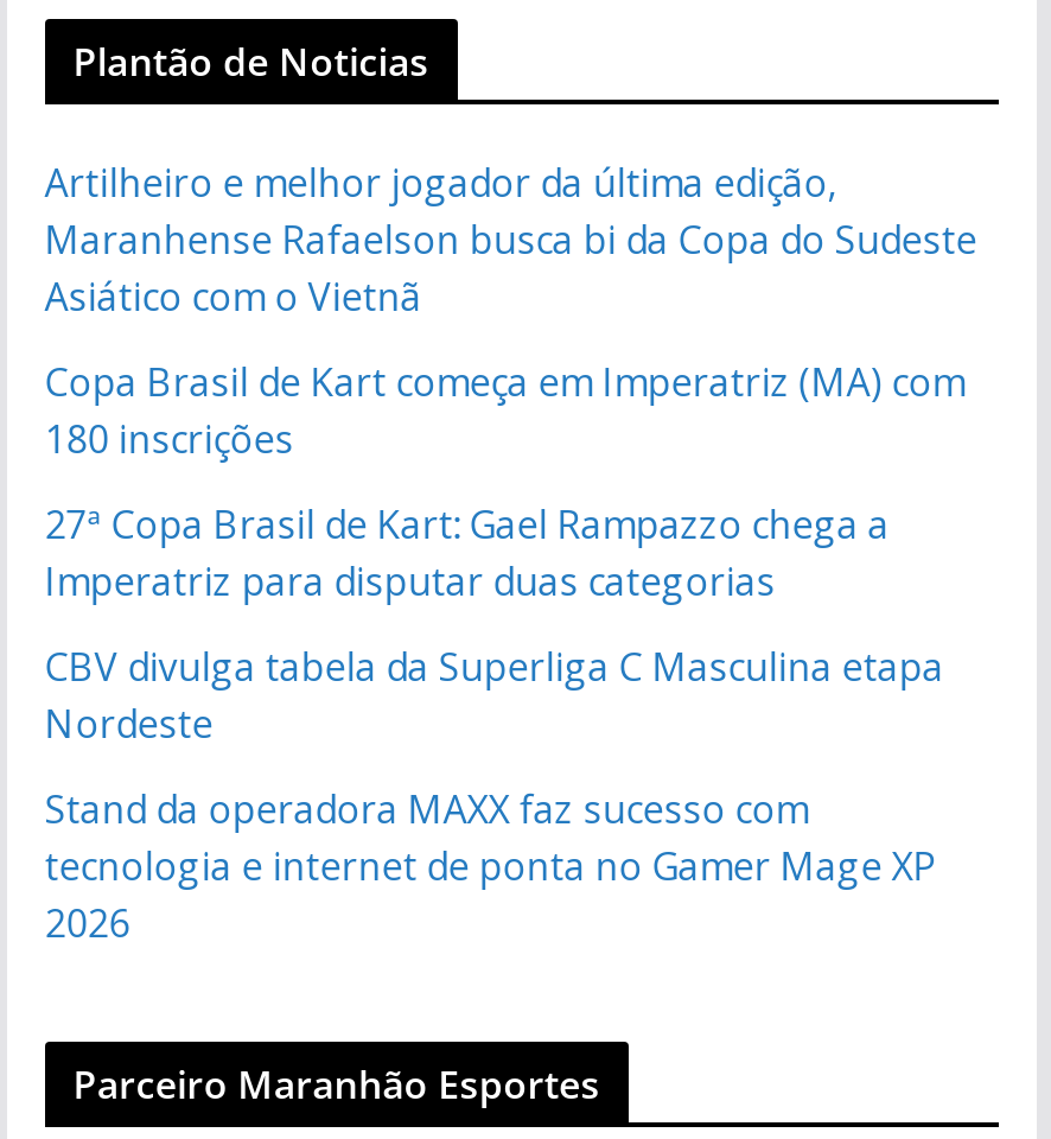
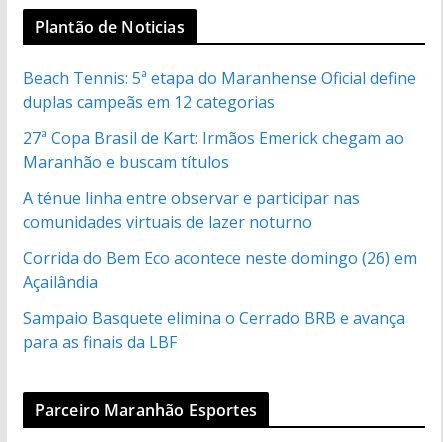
- Artilheiro e melhor jogador da última edição,
- Maranhense Rafaelson busca bi da Copa do Sudeste
- Asiático com o Vietnã
+ Beach Tennis: 5ª etapa do Maranhense Oficial define
+ duplas campeãs em 12 categorias

- Copa Brasil de Kart começa em Imperatriz (MA) com
- 180 inscrições
+ 27ª Copa Brasil de Kart: Irmãos Emerick chegam ao
+ Maranhão e buscam títulos

- 27ª Copa Brasil de Kart: Gael Rampazzo chega a
- Imperatriz para disputar duas categorias
+ A ténue linha entre observar e participar nas
+ comunidades virtuais de lazer noturno

- CBV divulga tabela da Superliga C Masculina etapa
- Nordeste
+ Corrida do Bem Eco acontece neste domingo (26) em
+ Açailândia

- Stand da operadora MAXX faz sucesso com
- tecnologia e internet de ponta no Gamer Mage XP
- 2026
+ Sampaio Basquete elimina o Cerrado BRB e avança
+ para as finais da LBF
